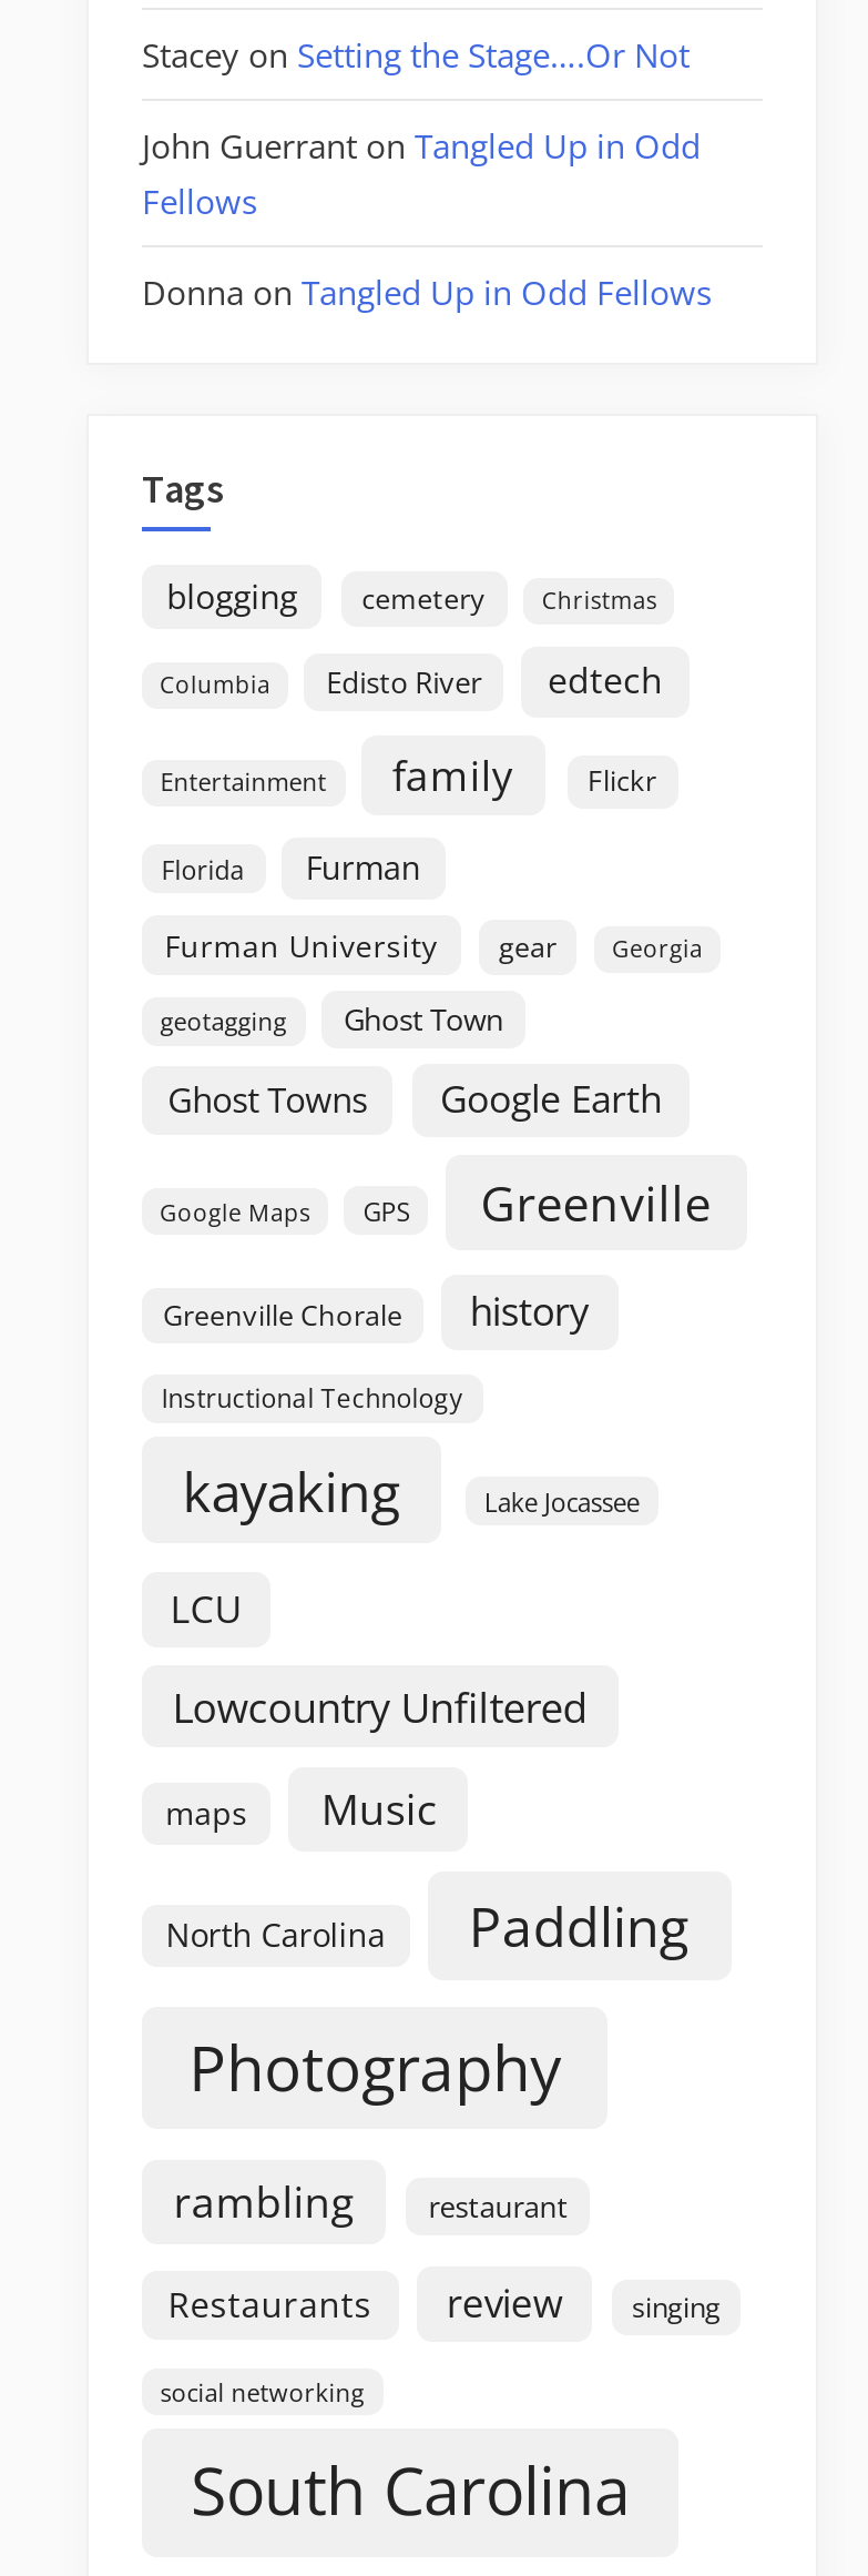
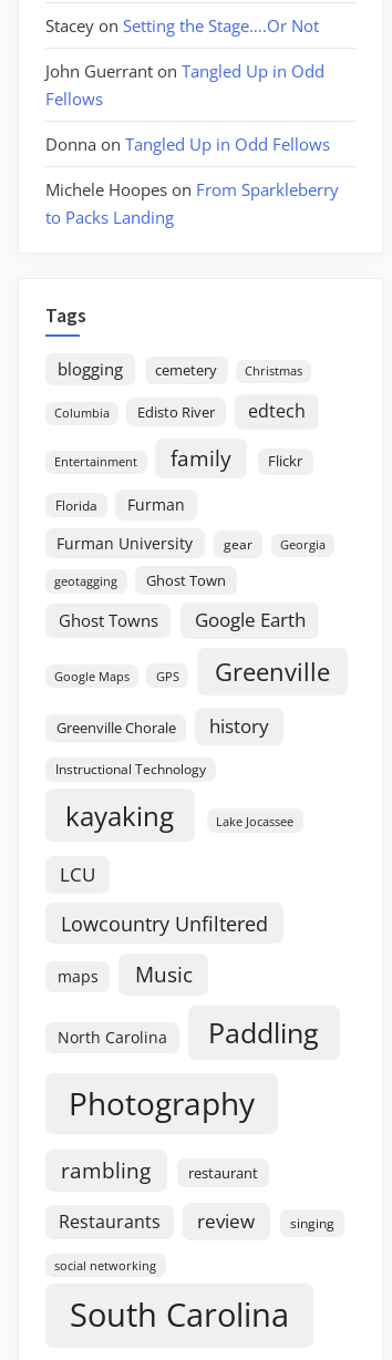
+ Michele Hoopes on From Sparkleberry
+ to Packs Landing
